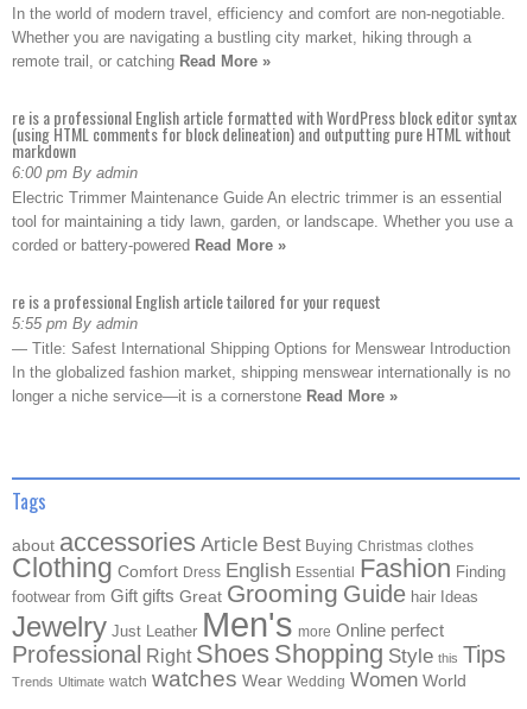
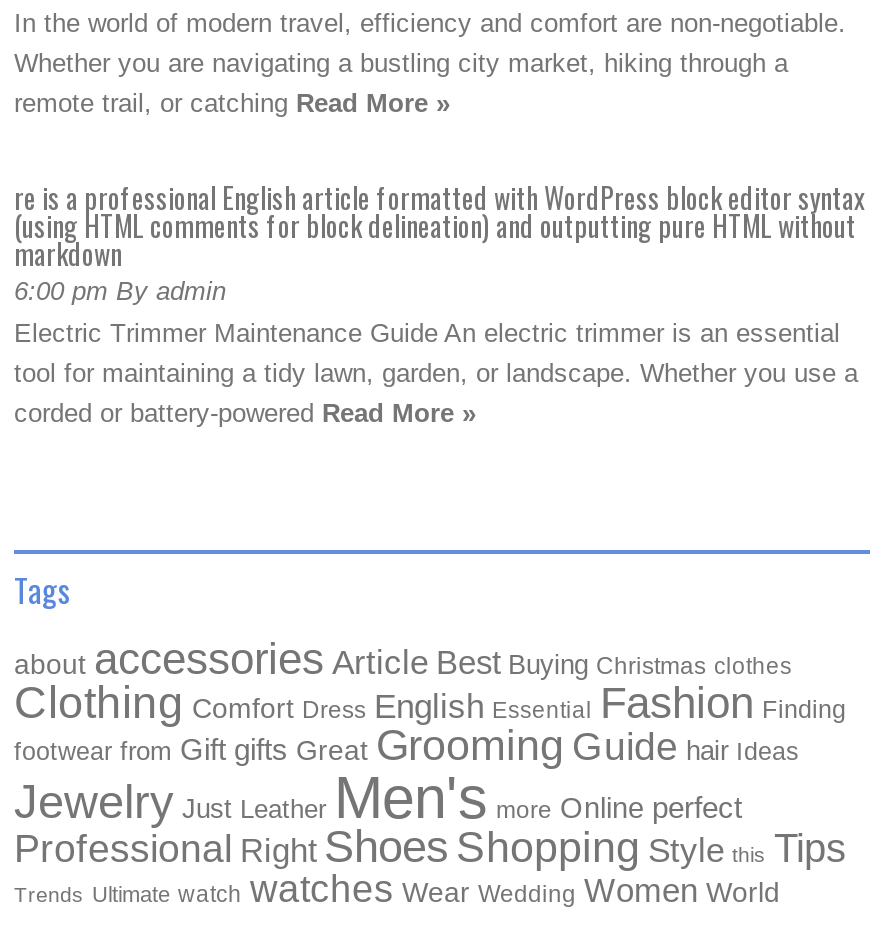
- re is a professional English article tailored for your request
- 5:55 pm By admin
- — Title: Safest International Shipping Options for Menswear Introduction
- In the globalized fashion market, shipping menswear internationally is no
- longer a niche service—it is a cornerstone Read More »
